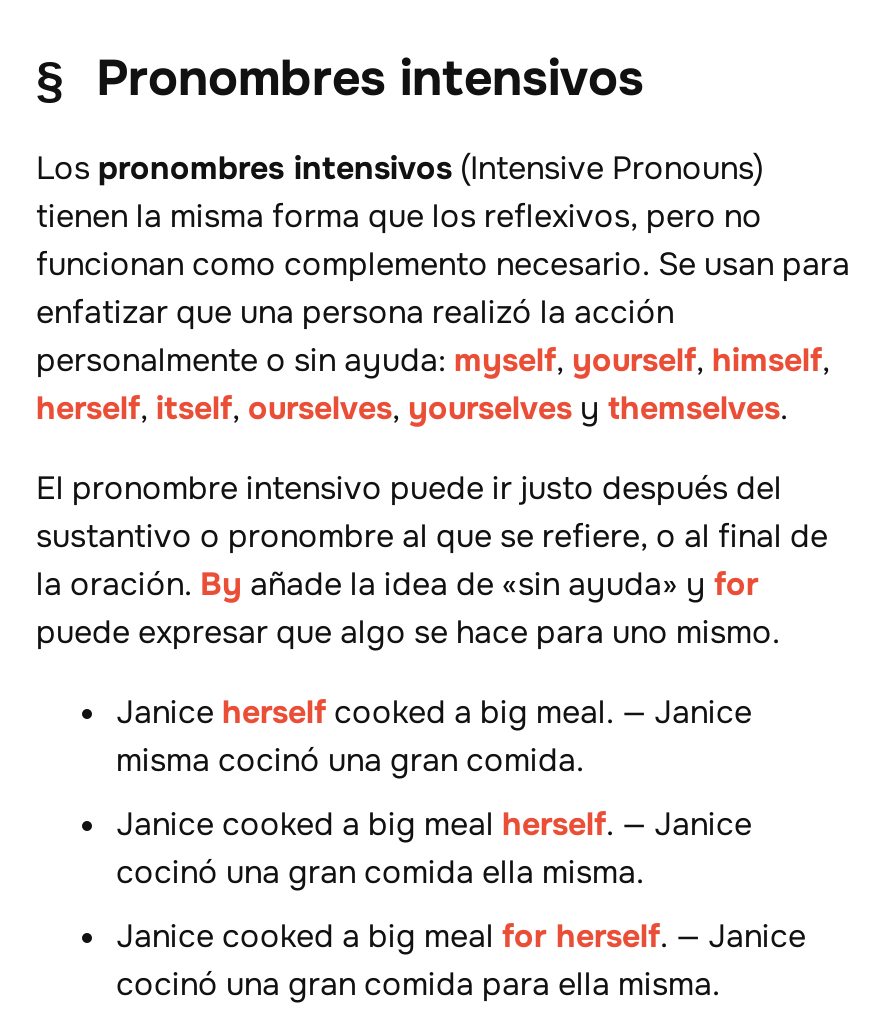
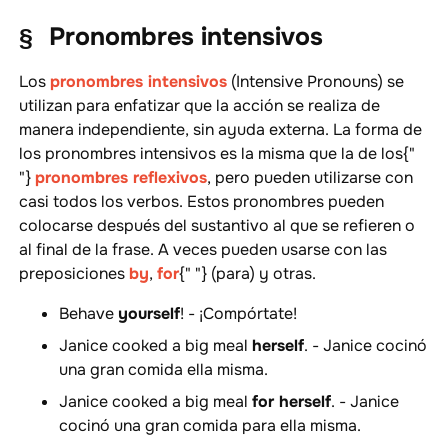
- Los pronombres intensivos (Intensive Pronouns)
- tienen la misma forma que los reflexivos, pero no
- funcionan como complemento necesario. Se usan para
- enfatizar que una persona realizó la acción
- personalmente o sin ayuda: myself, yourself, himself,
- herself, itself, ourselves, yourselves y themselves.
- El pronombre intensivo puede ir justo después del
- sustantivo o pronombre al que se refiere, o al final de
- la oración. By añade la idea de «sin ayuda» y for
- puede expresar que algo se hace para uno mismo.
- Janice herself cooked a big meal. — Janice
- misma cocinó una gran comida.
- Janice cooked a big meal herself. — Janice
- cocinó una gran comida ella misma.
- Janice cooked a big meal for herself. — Janice
+ Los pronombres intensivos (Intensive Pronouns) se
+ utilizan para enfatizar que la acción se realiza de
+ manera independiente, sin ayuda externa. La forma de
+ los pronombres intensivos es la misma que la de los{"
+ "} pronombres reflexivos, pero pueden utilizarse con
+ casi todos los verbos. Estos pronombres pueden
+ colocarse después del sustantivo al que se refieren o
+ al final de la frase. A veces pueden usarse con las
+ preposiciones by, for{" "} (para) y otras.
+ Behave yourself! - ¡Compórtate!
+ Janice cooked a big meal herself. - Janice cocinó
+ una gran comida ella misma.
+ Janice cooked a big meal for herself. - Janice
